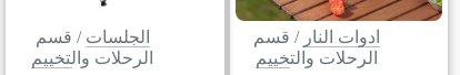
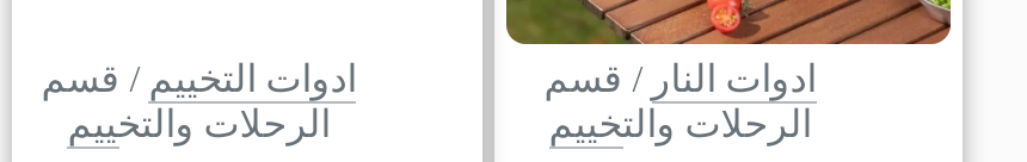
- الجلسات / قسم
+ ادوات التخييم / قسم
